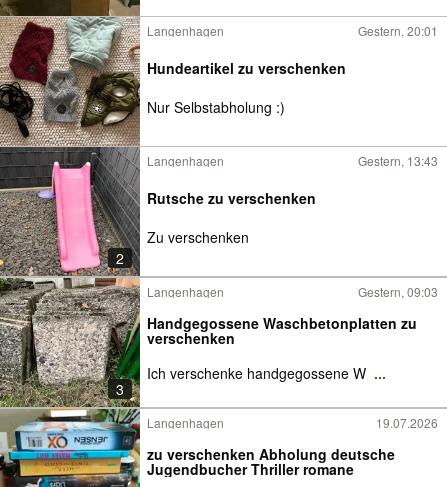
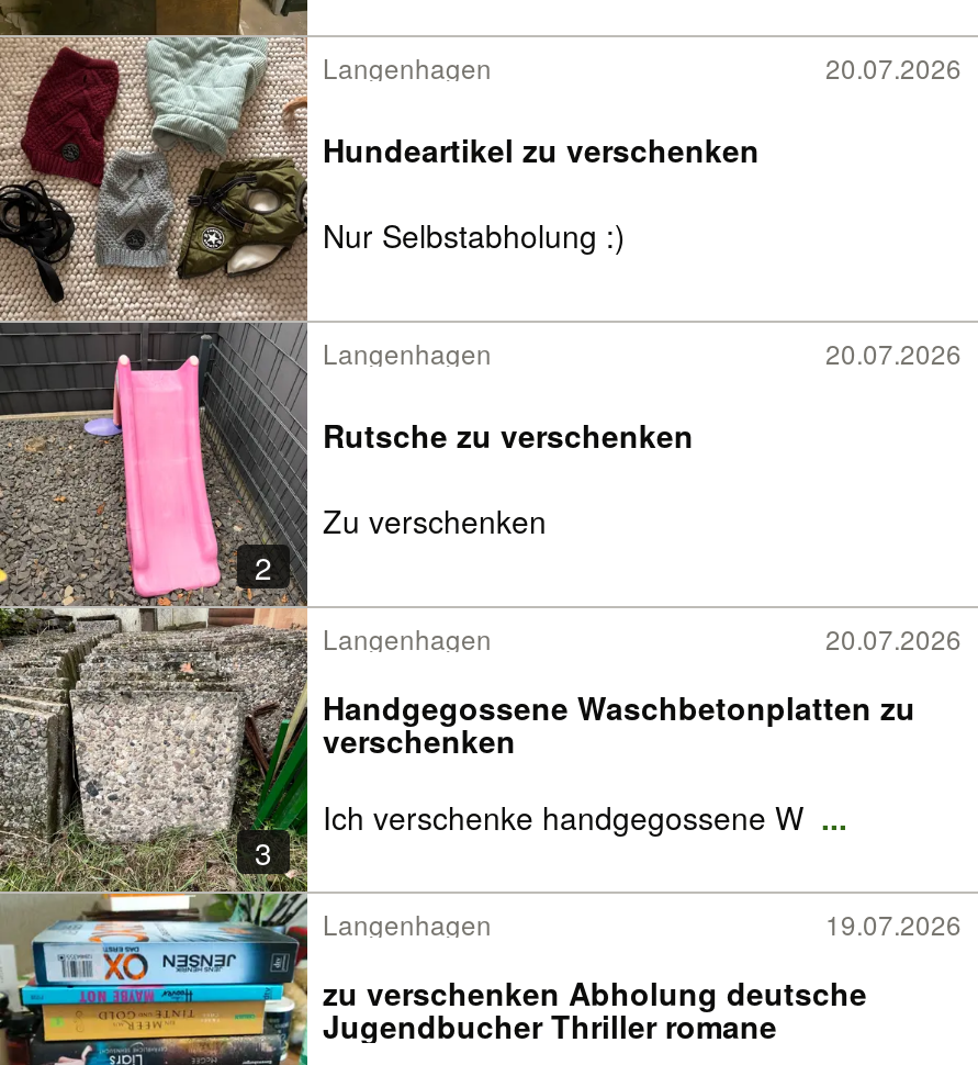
- Gestern, 20:01
+ 20.07.2026

- Gestern, 13:43
+ 20.07.2026

- Gestern, 09:03
+ 20.07.2026
